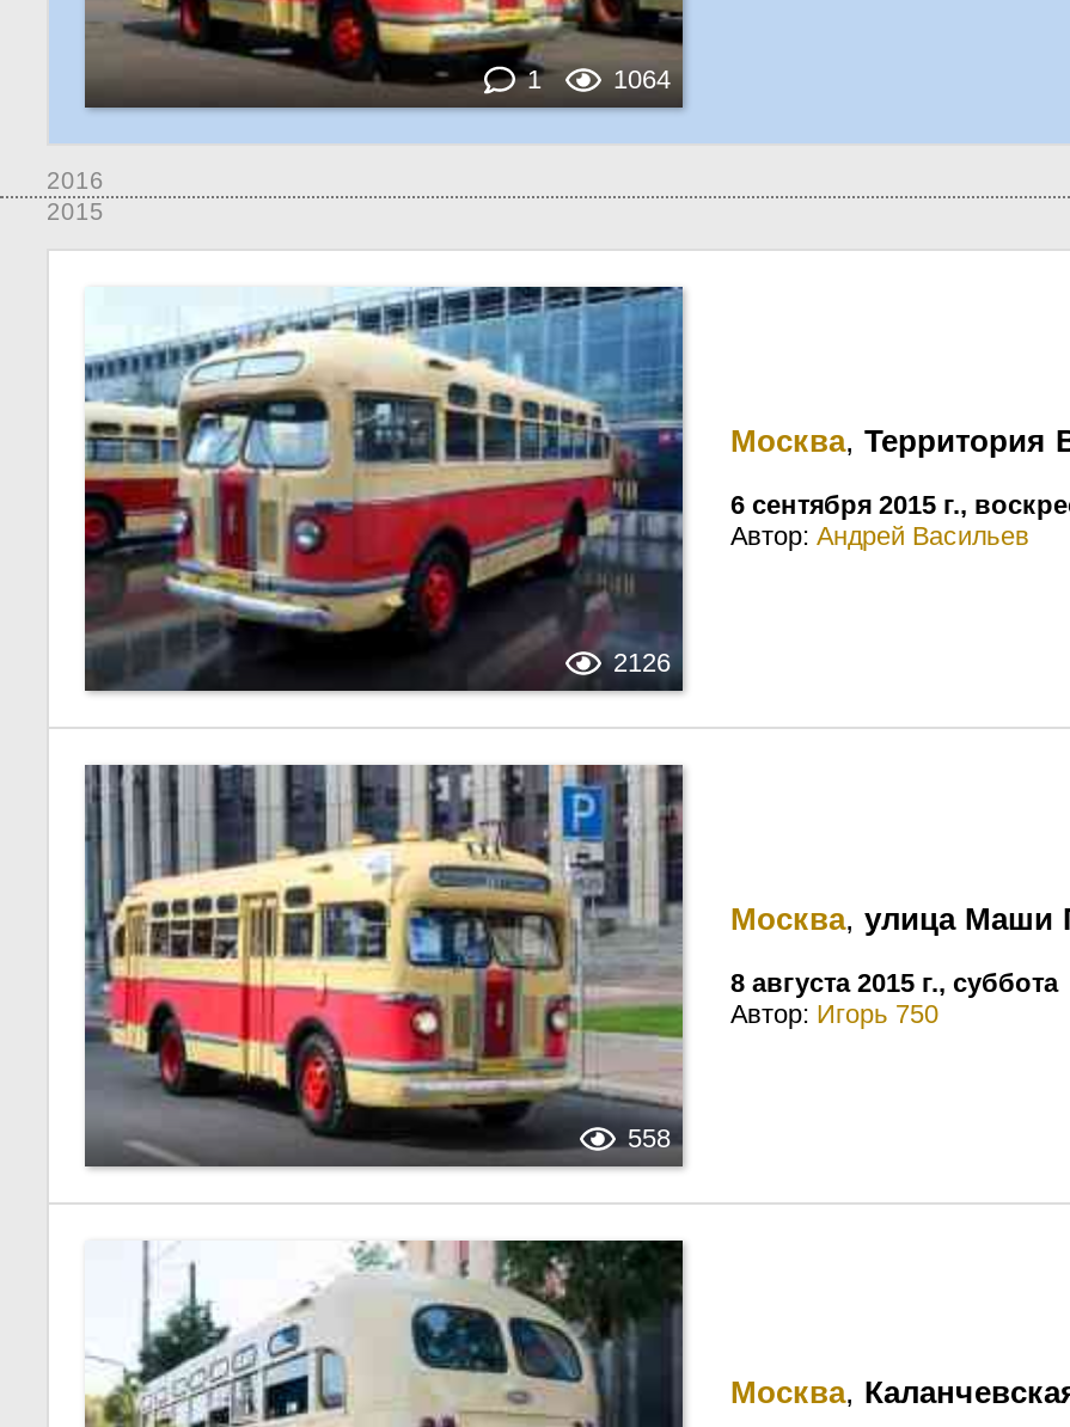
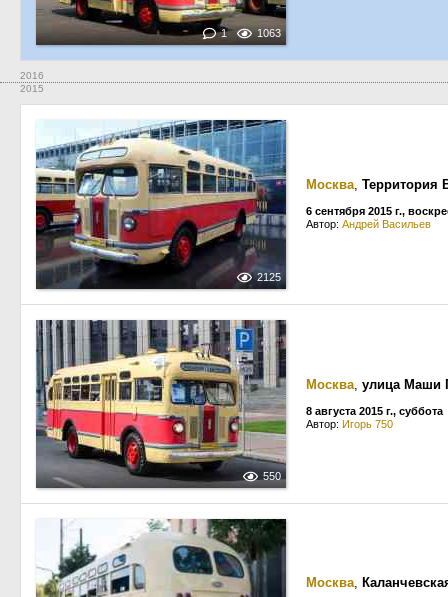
- 1064
+ 1063

- 2126
+ 2125

- 558
+ 550
